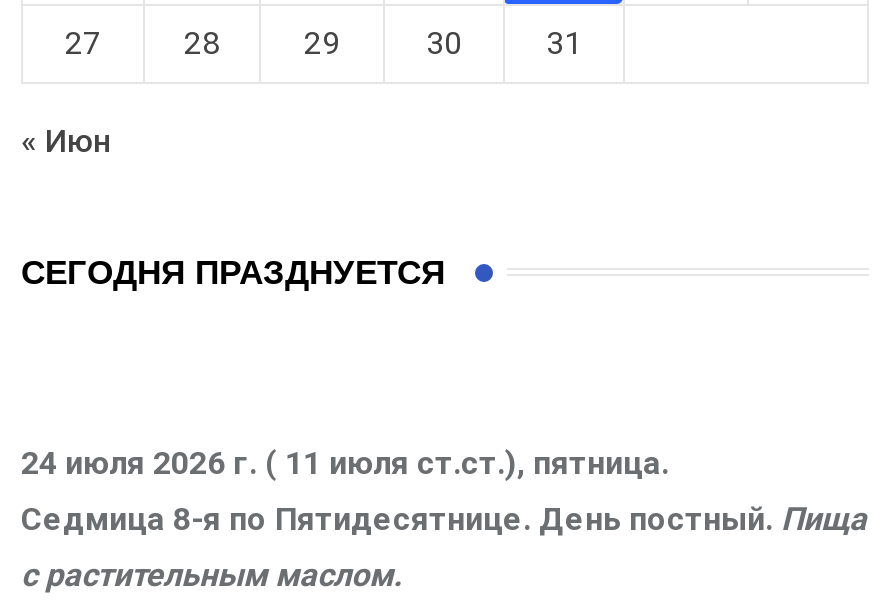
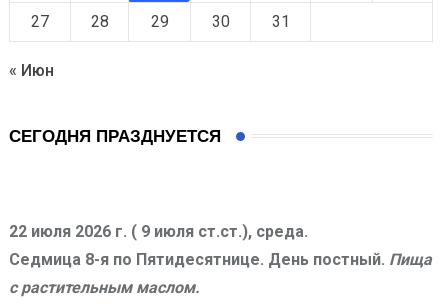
- 24 июля 2026 г. ( 11 июля ст.ст.), пятница.
+ 22 июля 2026 г. ( 9 июля ст.ст.), среда.
